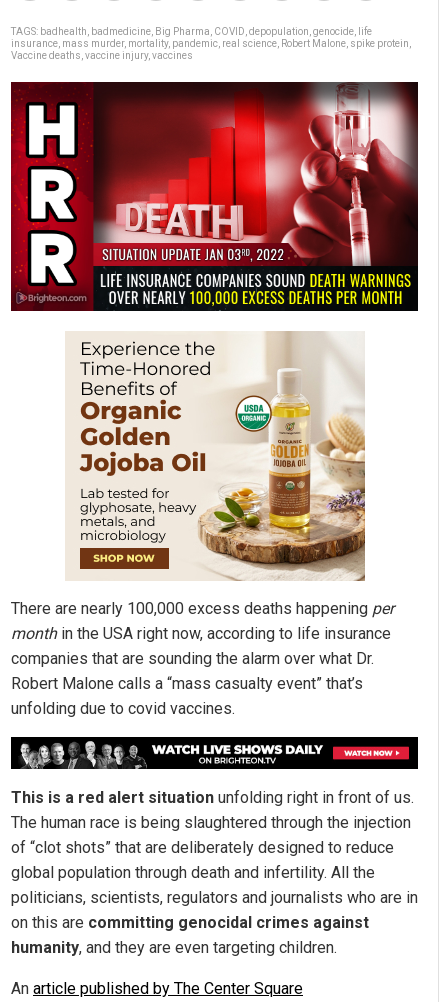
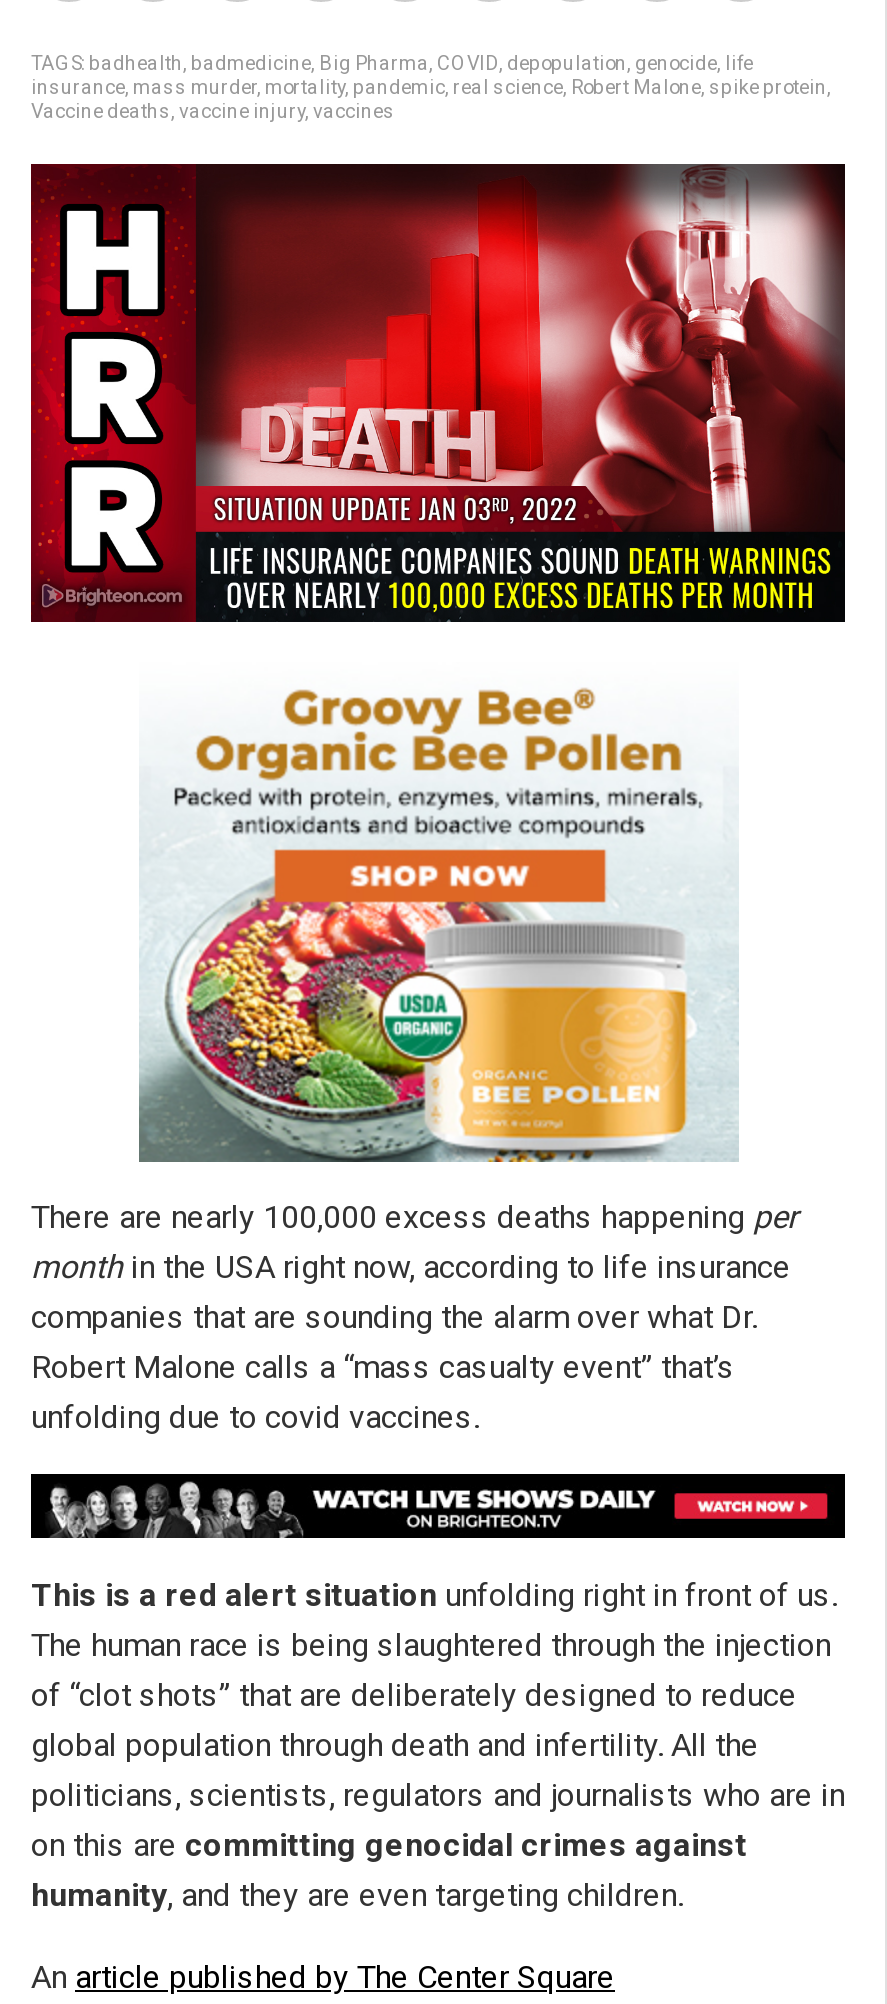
- [image]
+ [image]
